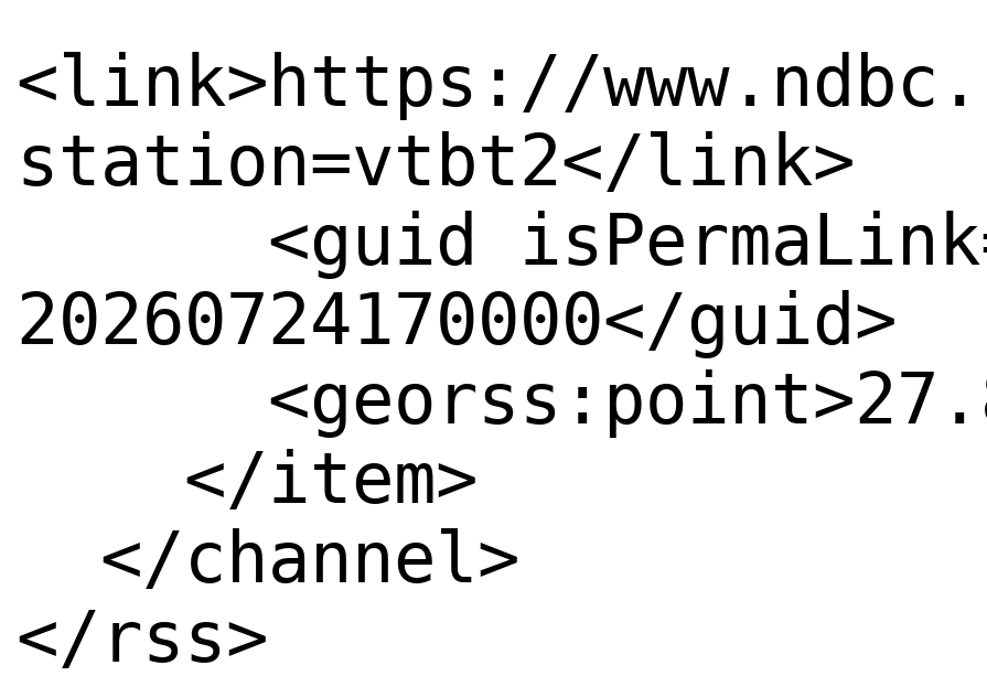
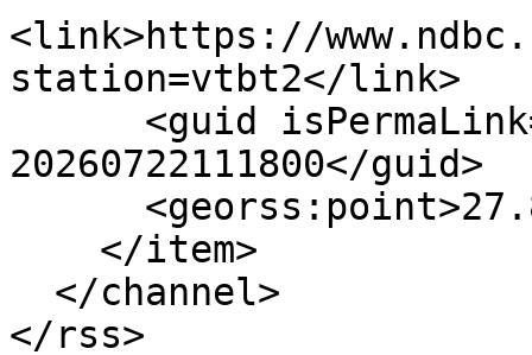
- 20260724170000</guid>
+ 20260722111800</guid>
